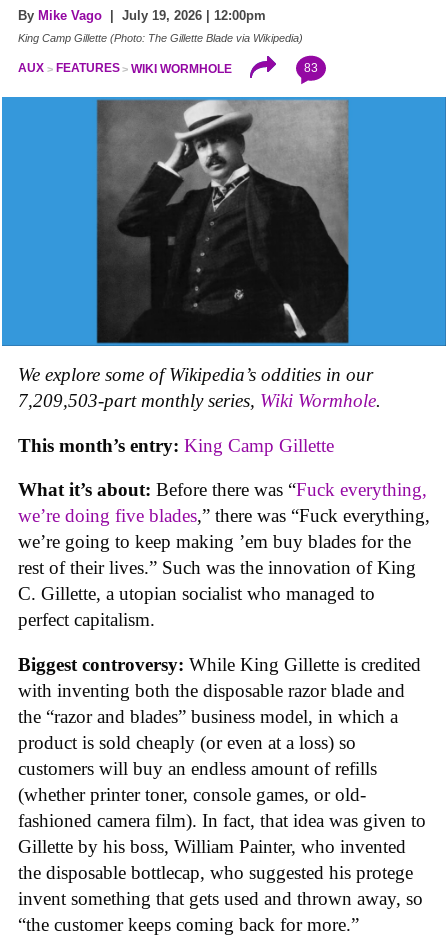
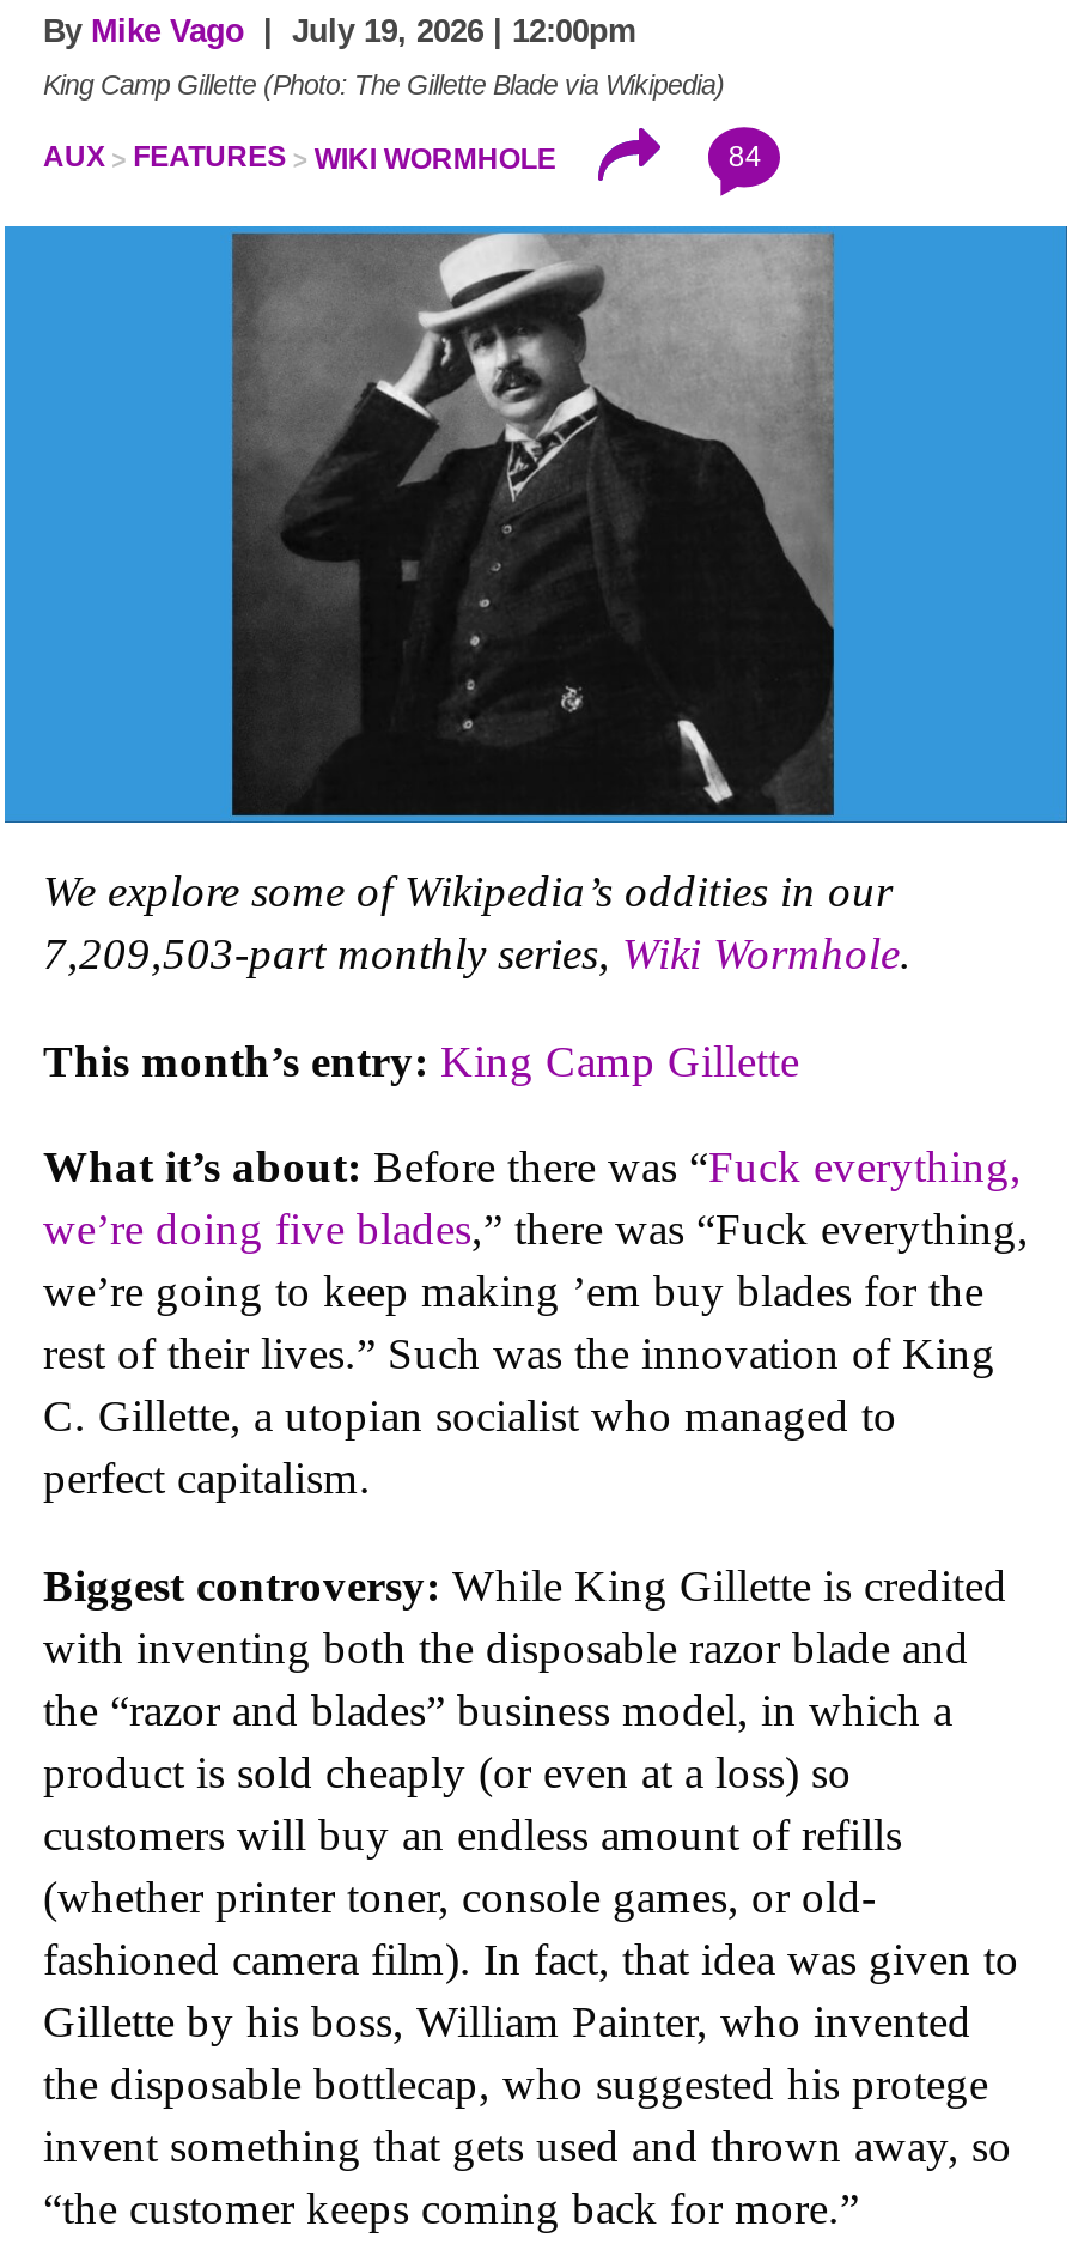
- 83
+ 84
